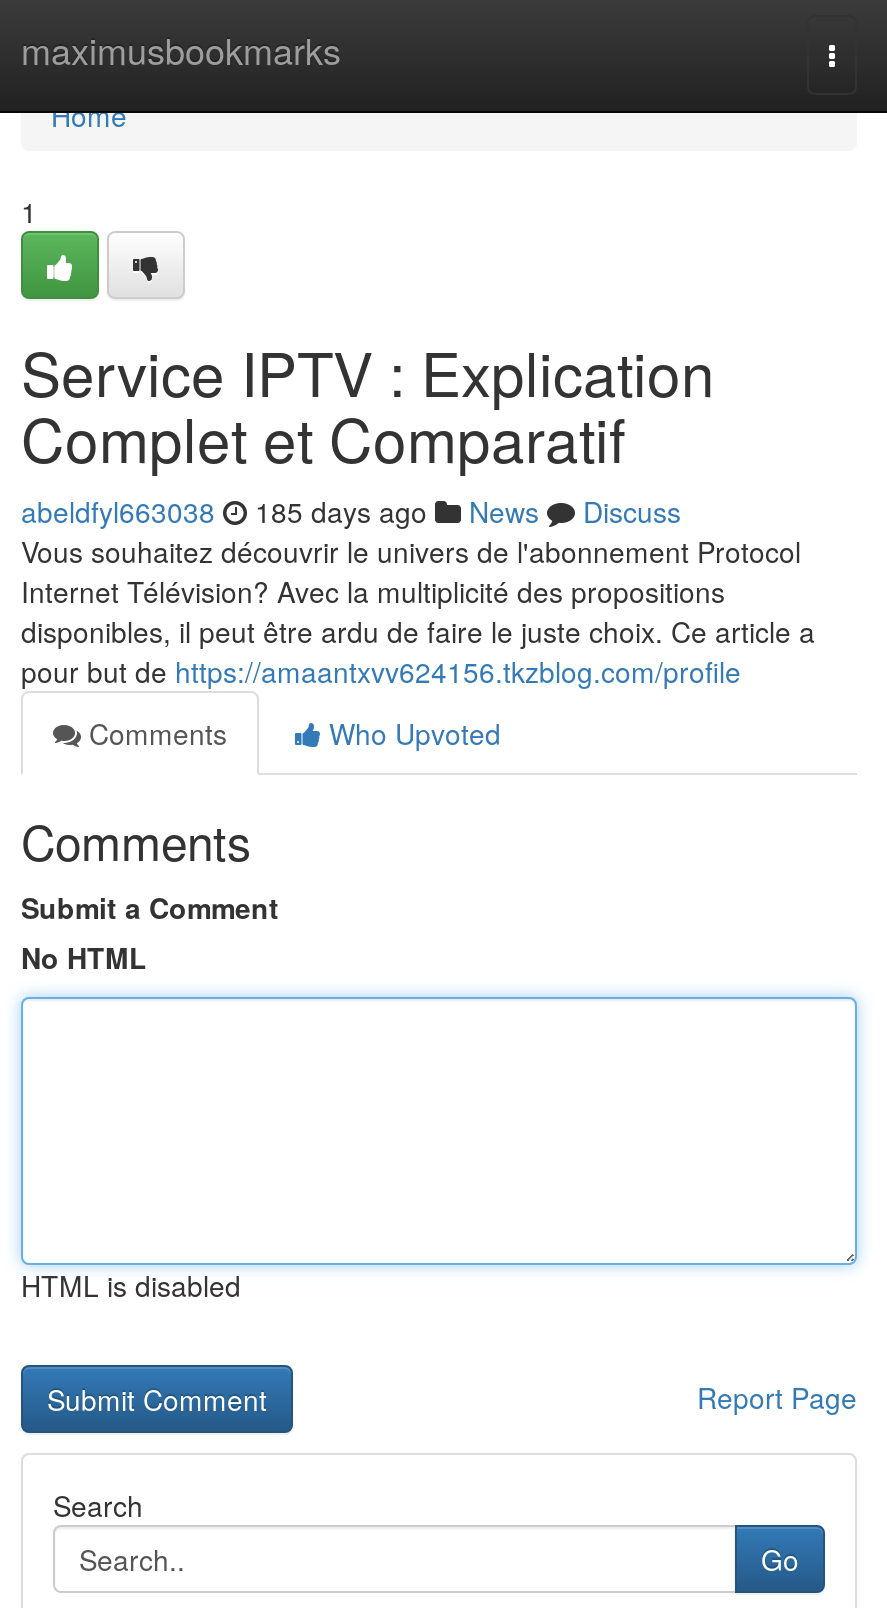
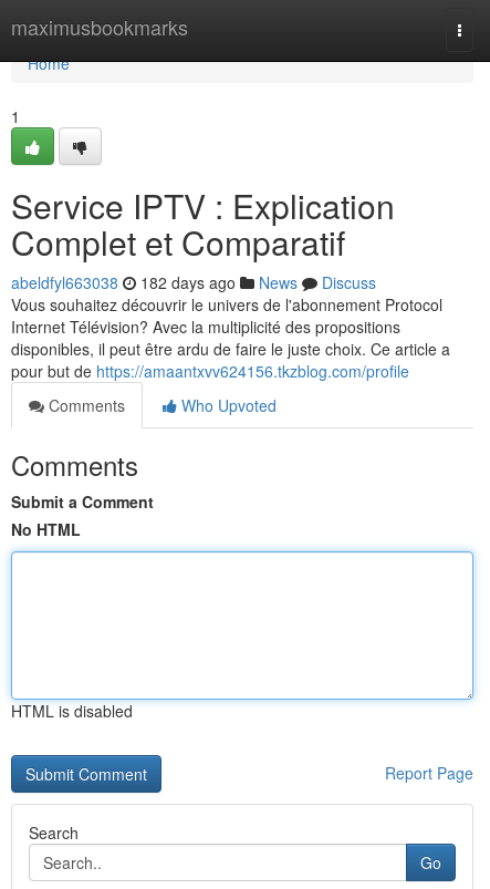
- abeldfyl663038 185 days ago News Discuss
+ abeldfyl663038 182 days ago News Discuss
